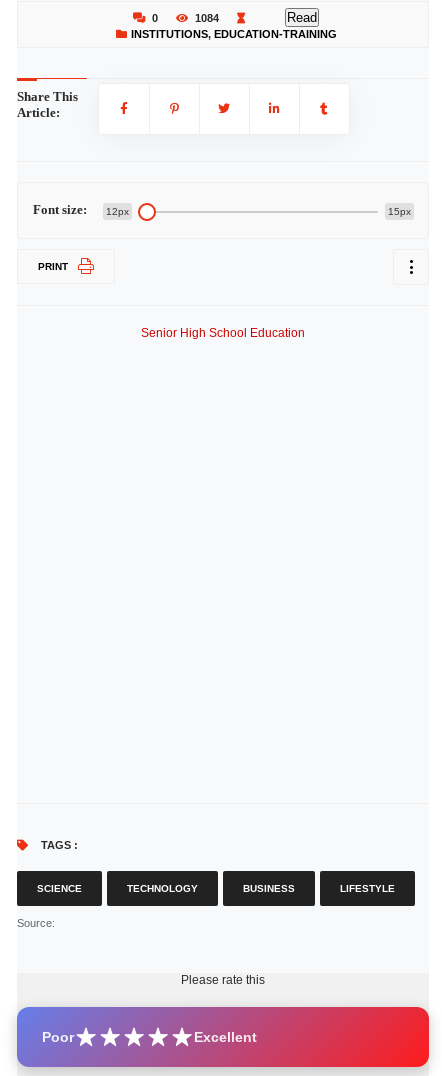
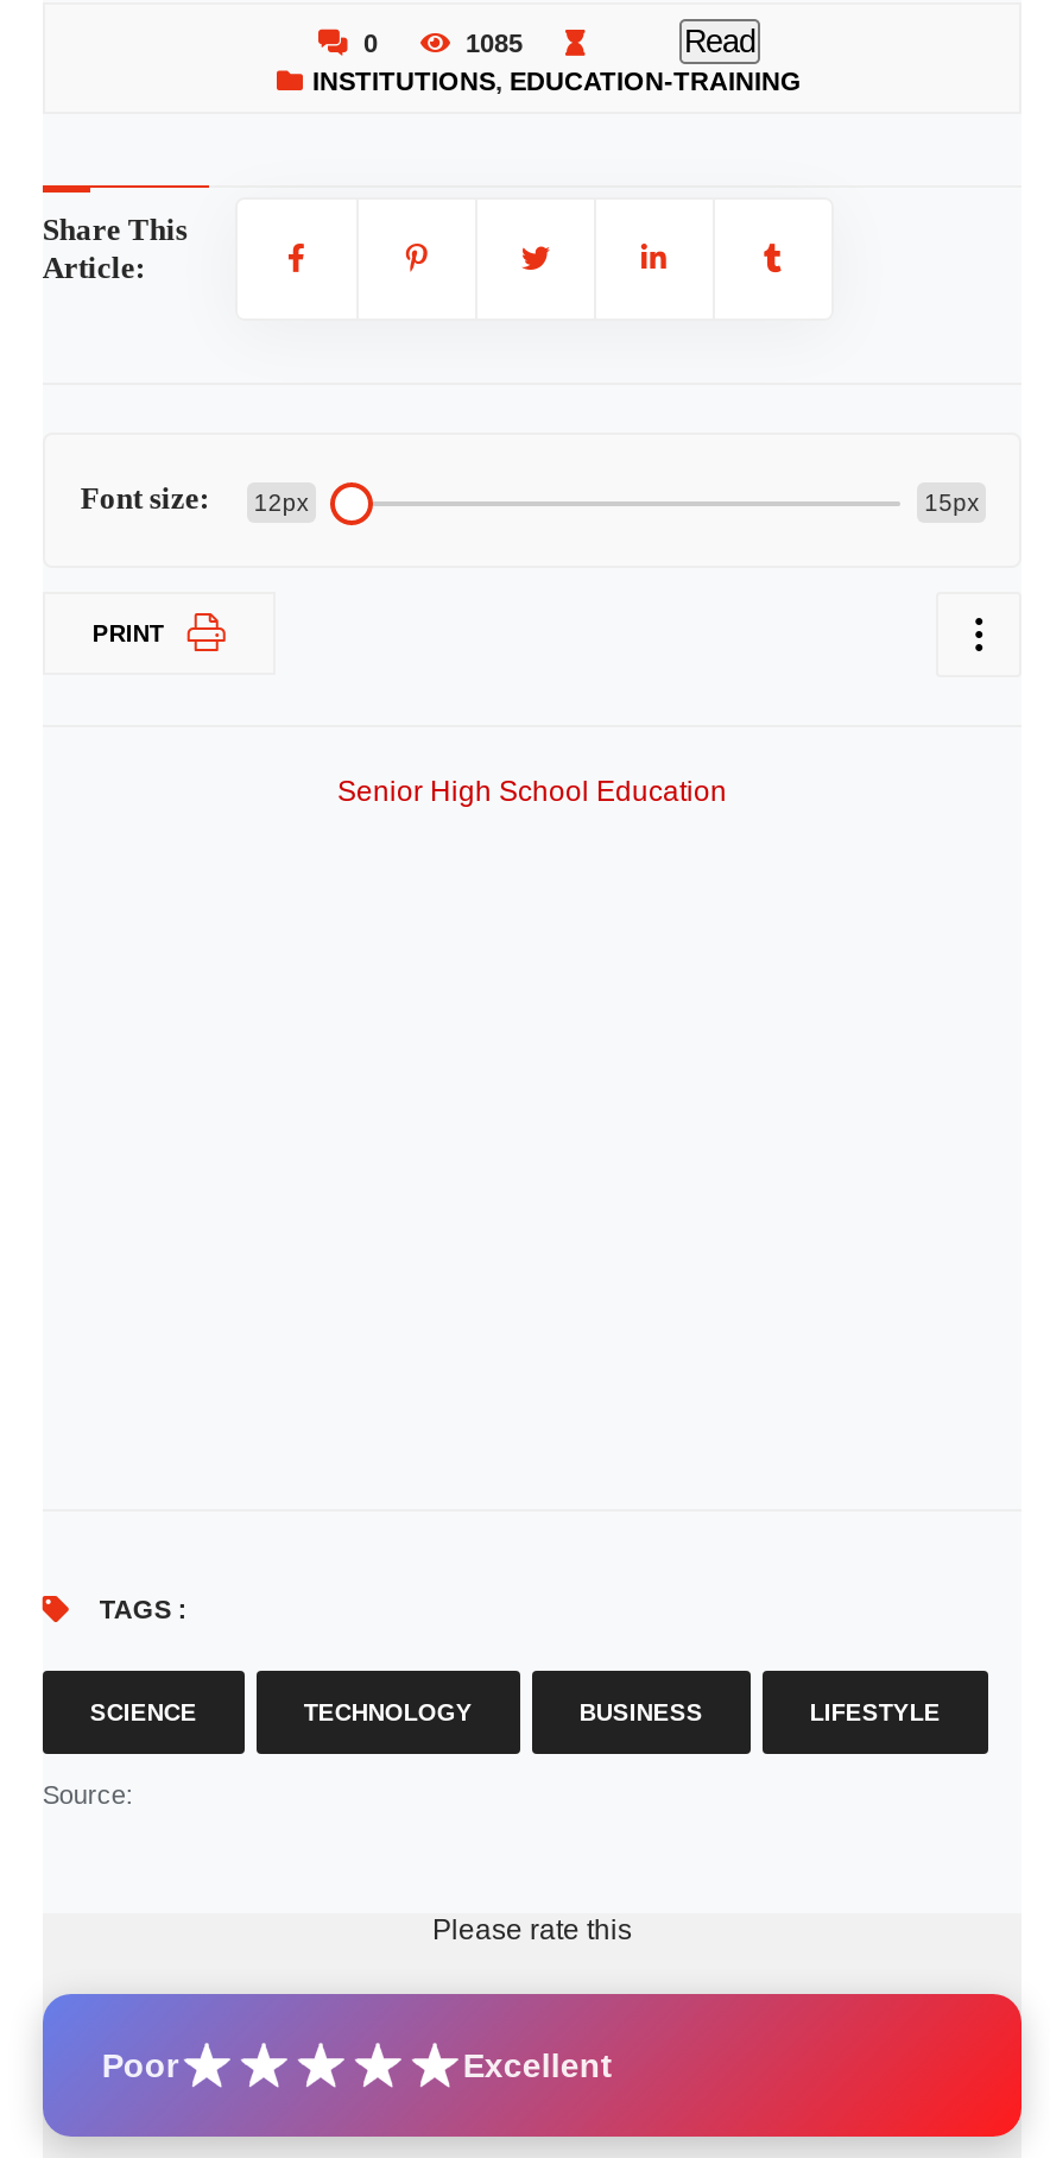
- 1084
+ 1085
